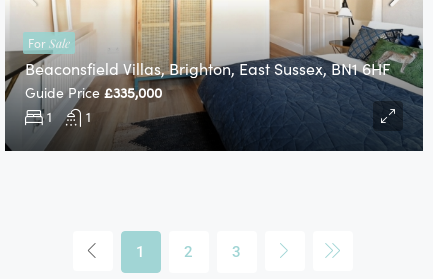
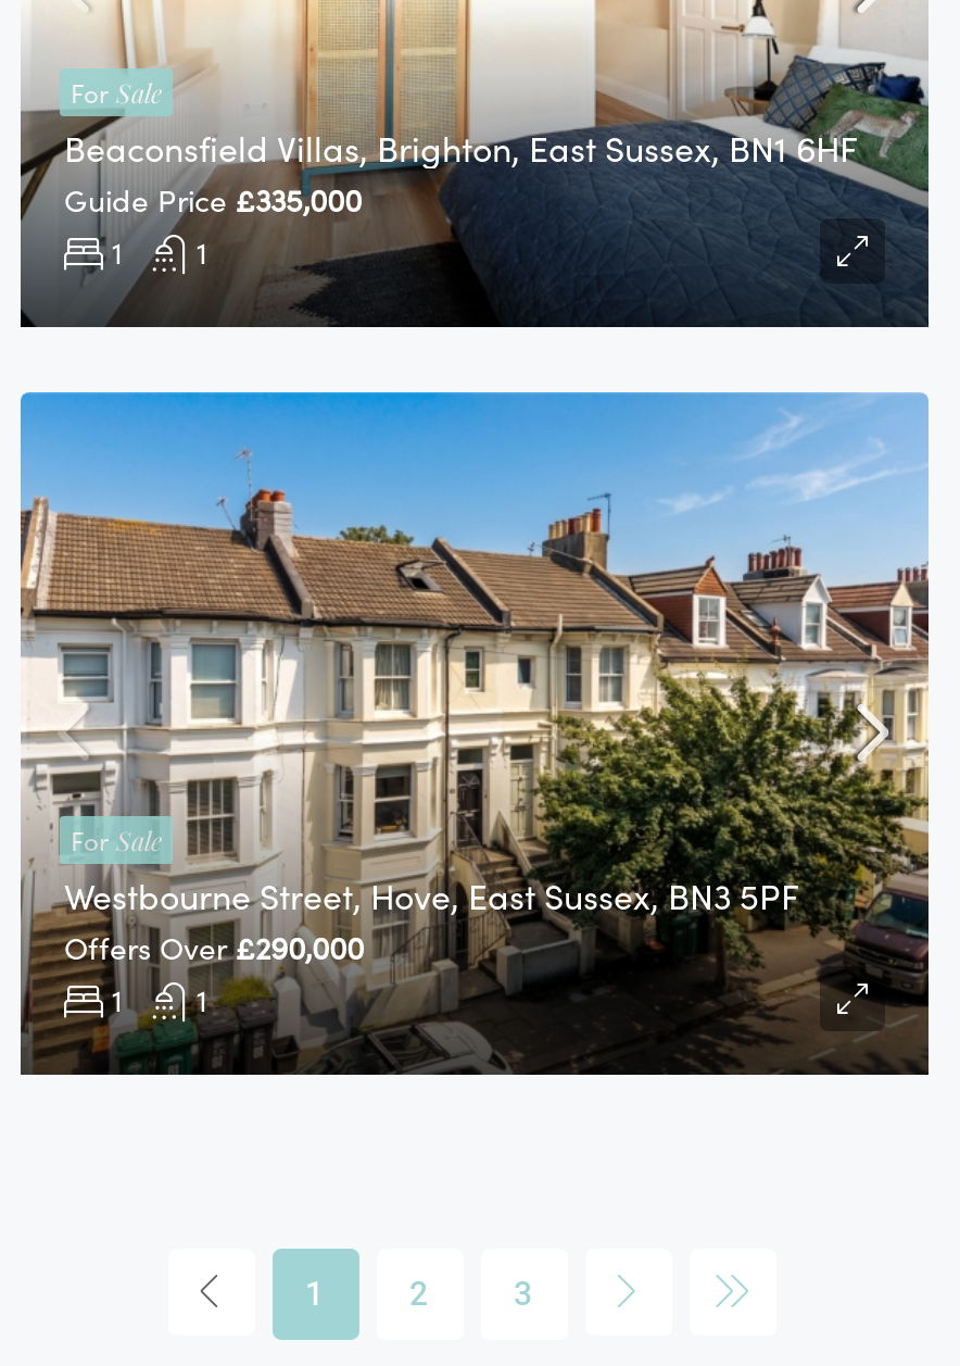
+ [image]
+ Westbourne Street, Hove, East Sussex, BN3 5PF
+ 1
+ 1

+ Offers Over £290,000

+ For Sale
